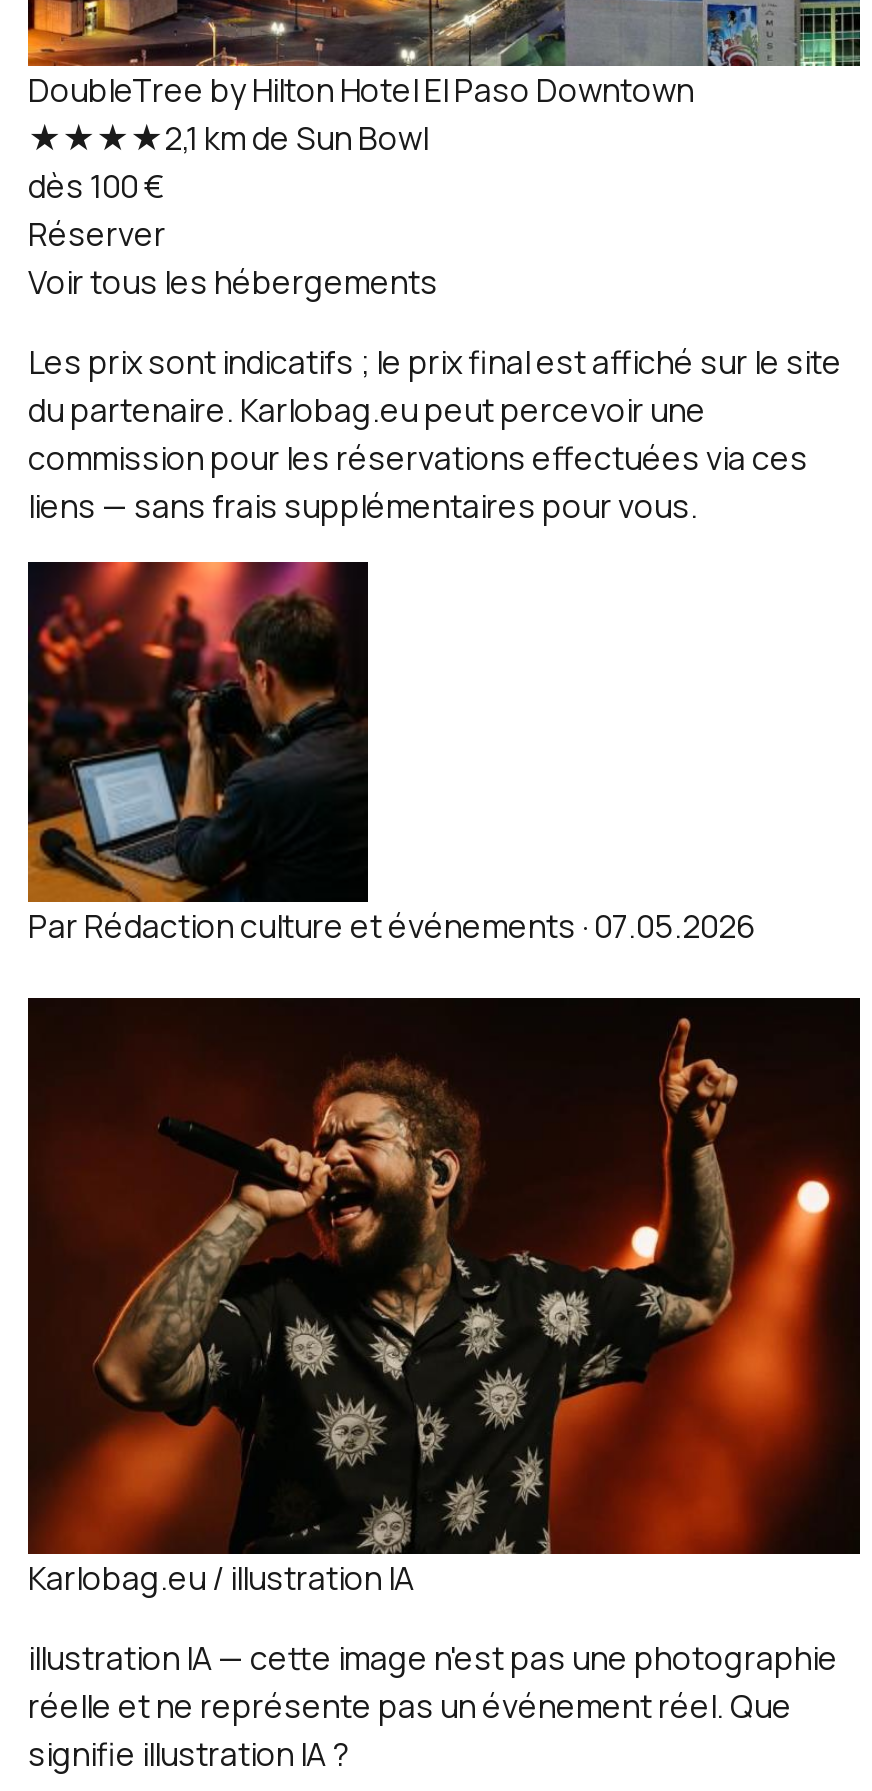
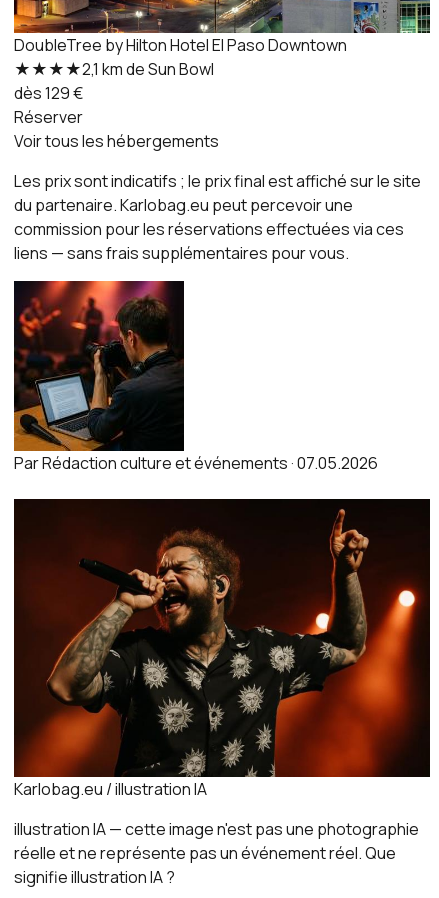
- dès 100 €
+ dès 129 €
